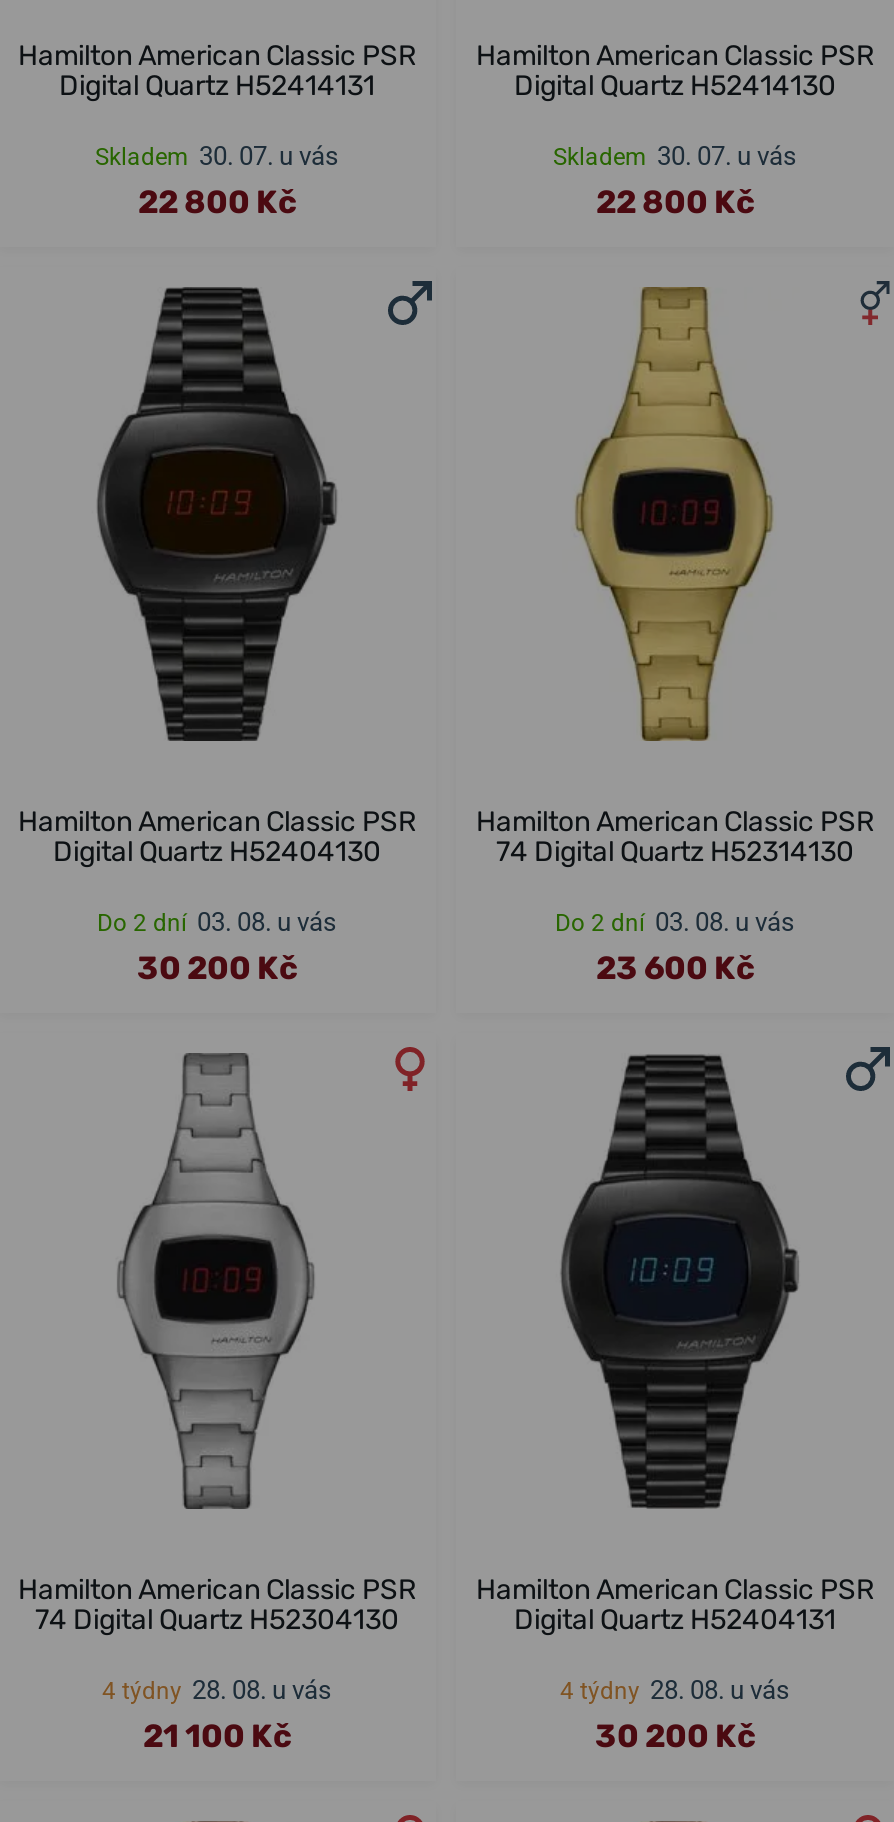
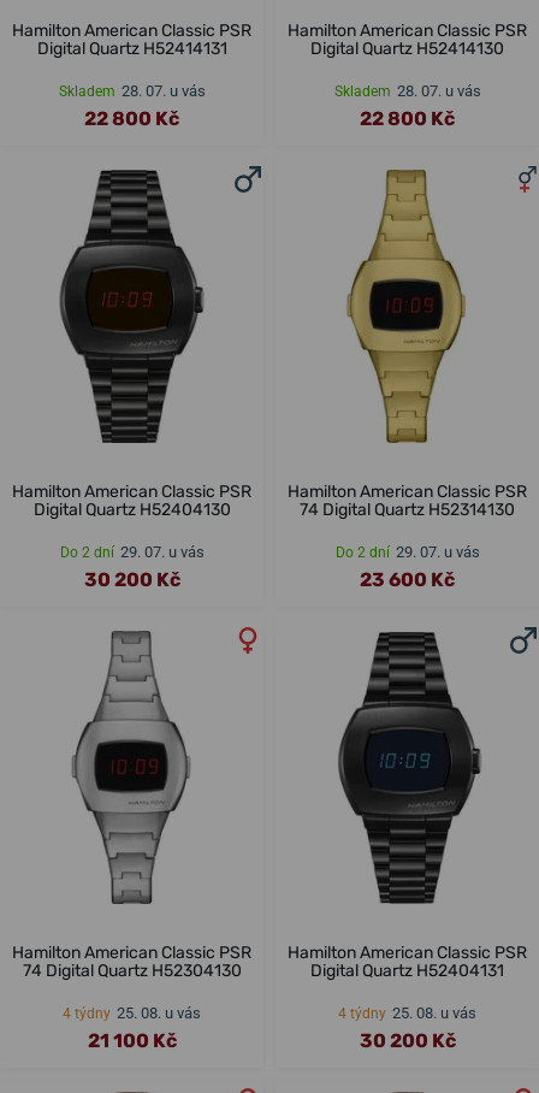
- Skladem 30. 07. u vás
+ Skladem 28. 07. u vás

- Skladem 30. 07. u vás
+ Skladem 28. 07. u vás

- Do 2 dní 03. 08. u vás
+ Do 2 dní 29. 07. u vás

- Do 2 dní 03. 08. u vás
+ Do 2 dní 29. 07. u vás

- 4 týdny 28. 08. u vás
+ 4 týdny 25. 08. u vás

- 4 týdny 28. 08. u vás
+ 4 týdny 25. 08. u vás
